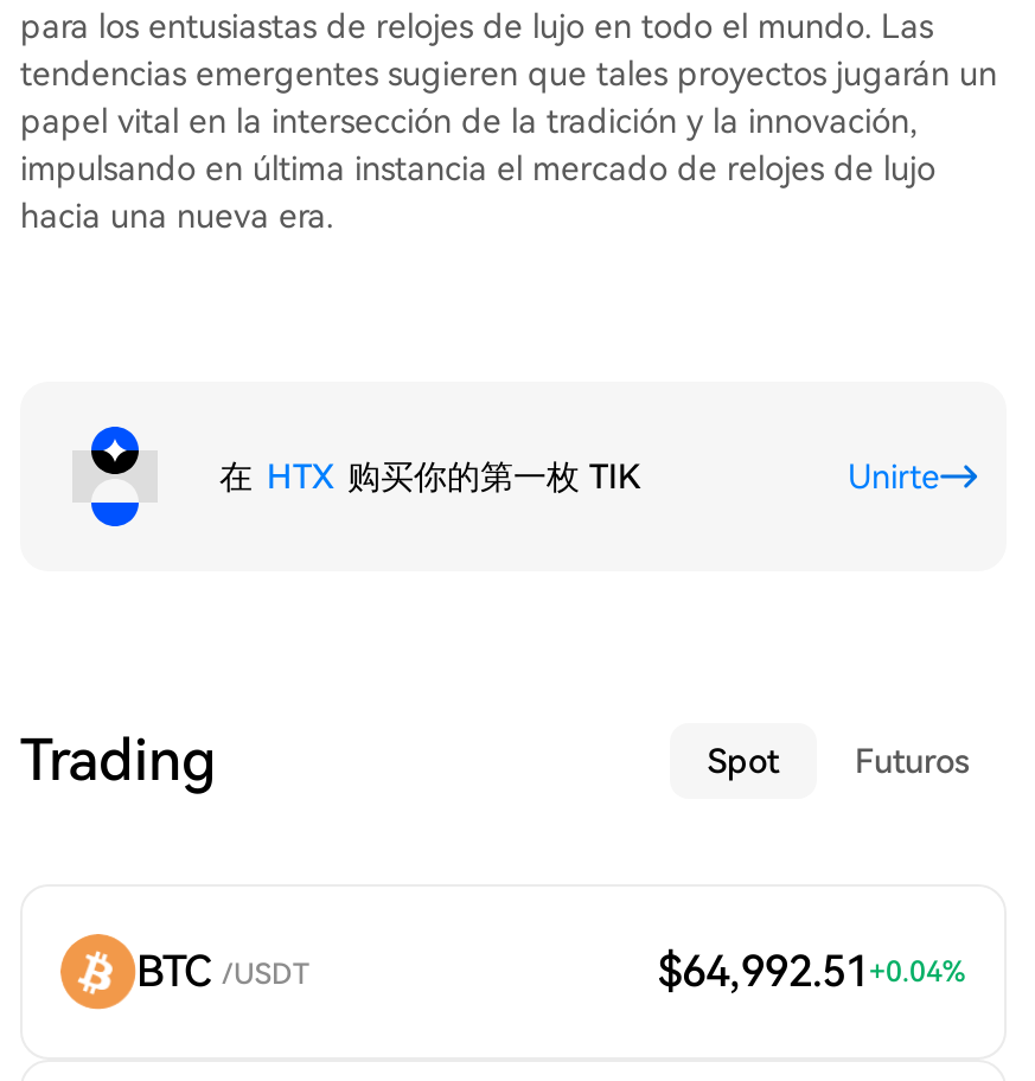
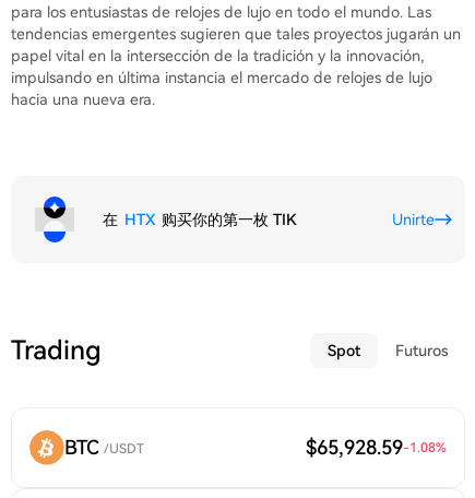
- $64,992.51+0.04%
+ $65,928.59-1.08%
